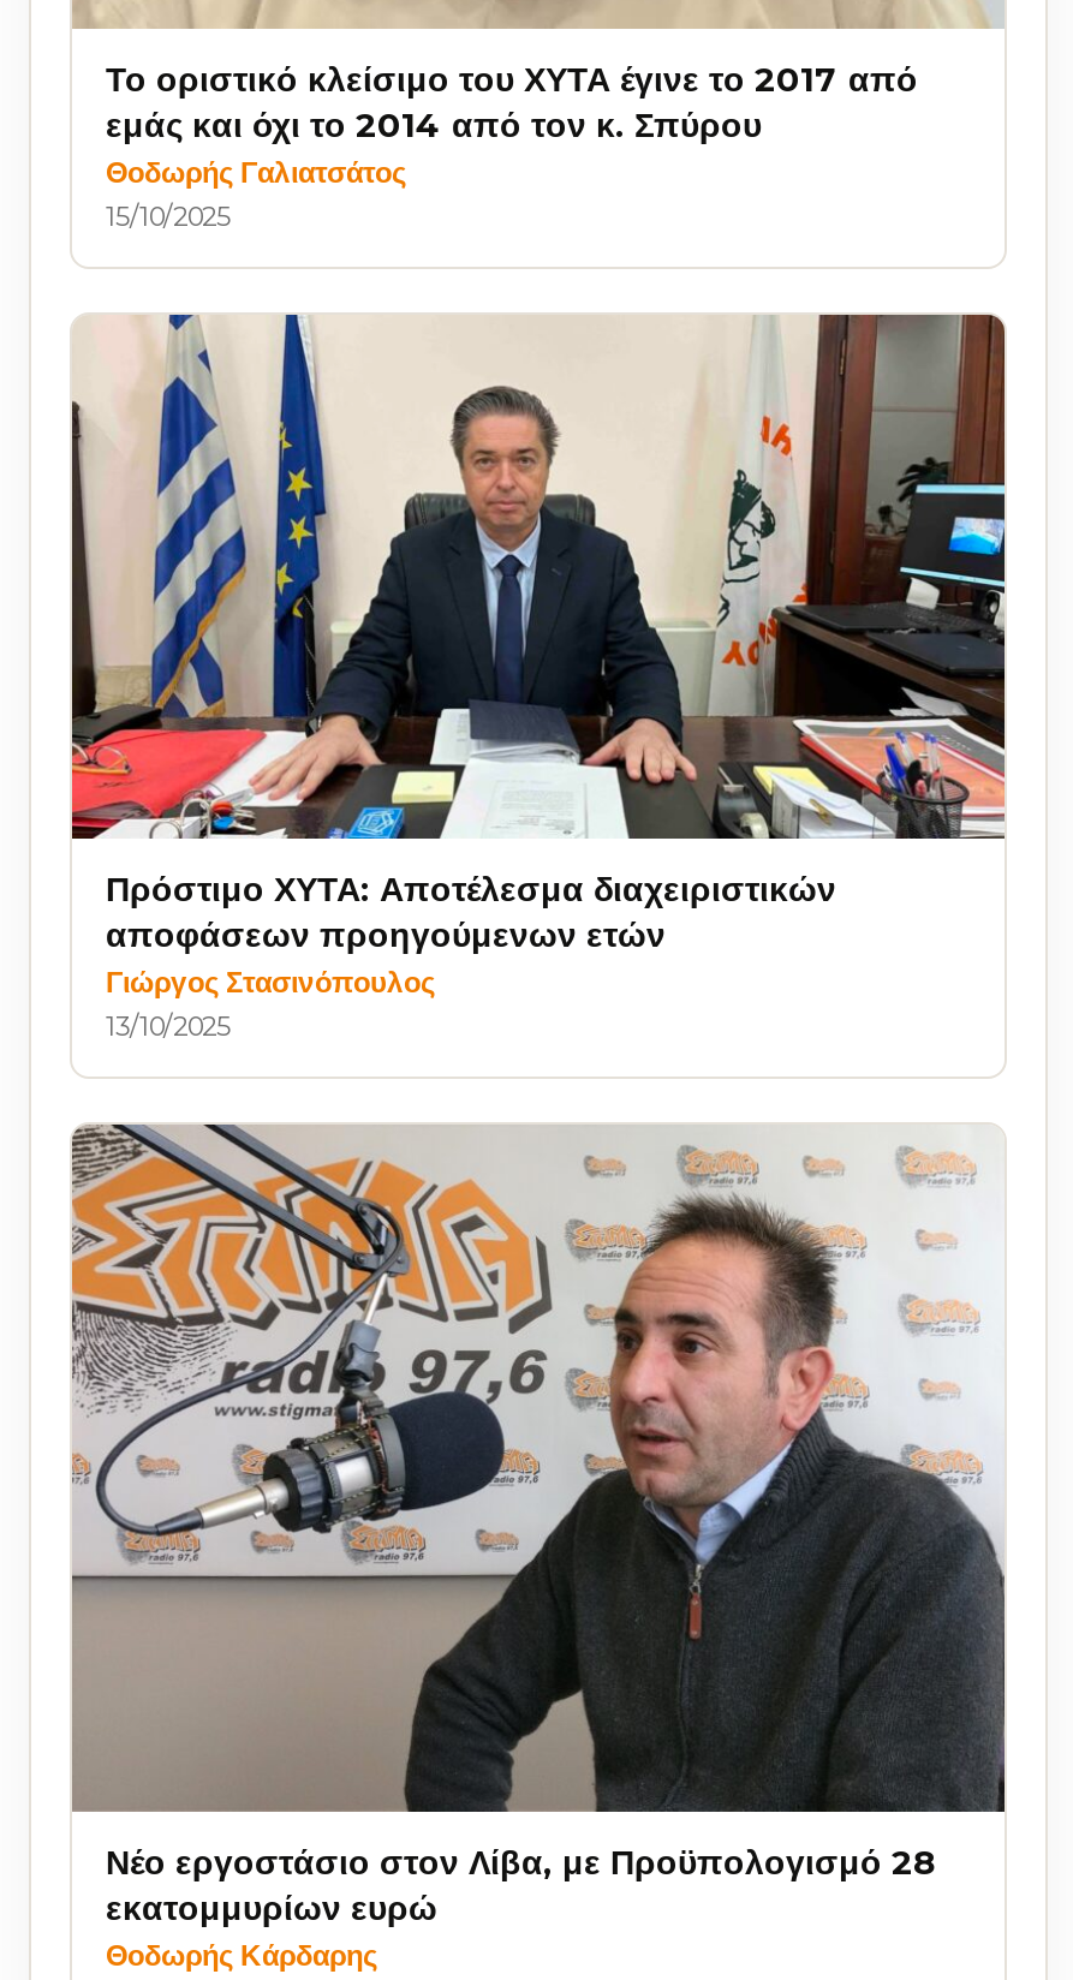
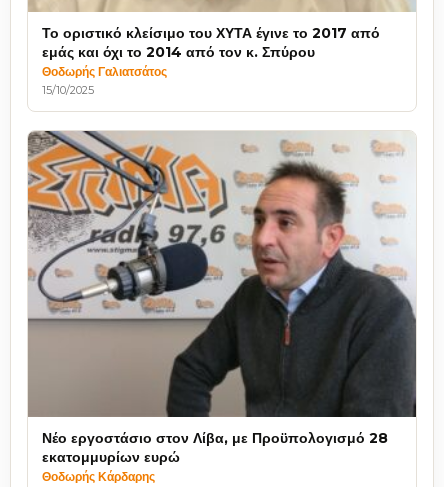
- [image]
- Πρόστιμο ΧΥΤΑ: Αποτέλεσμα διαχειριστικών
- αποφάσεων προηγούμενων ετών
- Γιώργος Στασινόπουλος
- 13/10/2025
